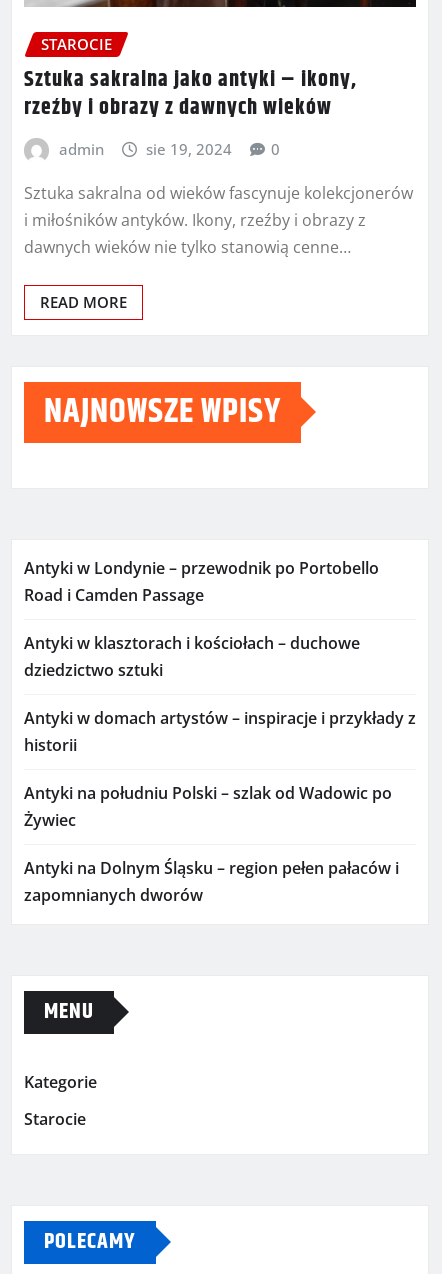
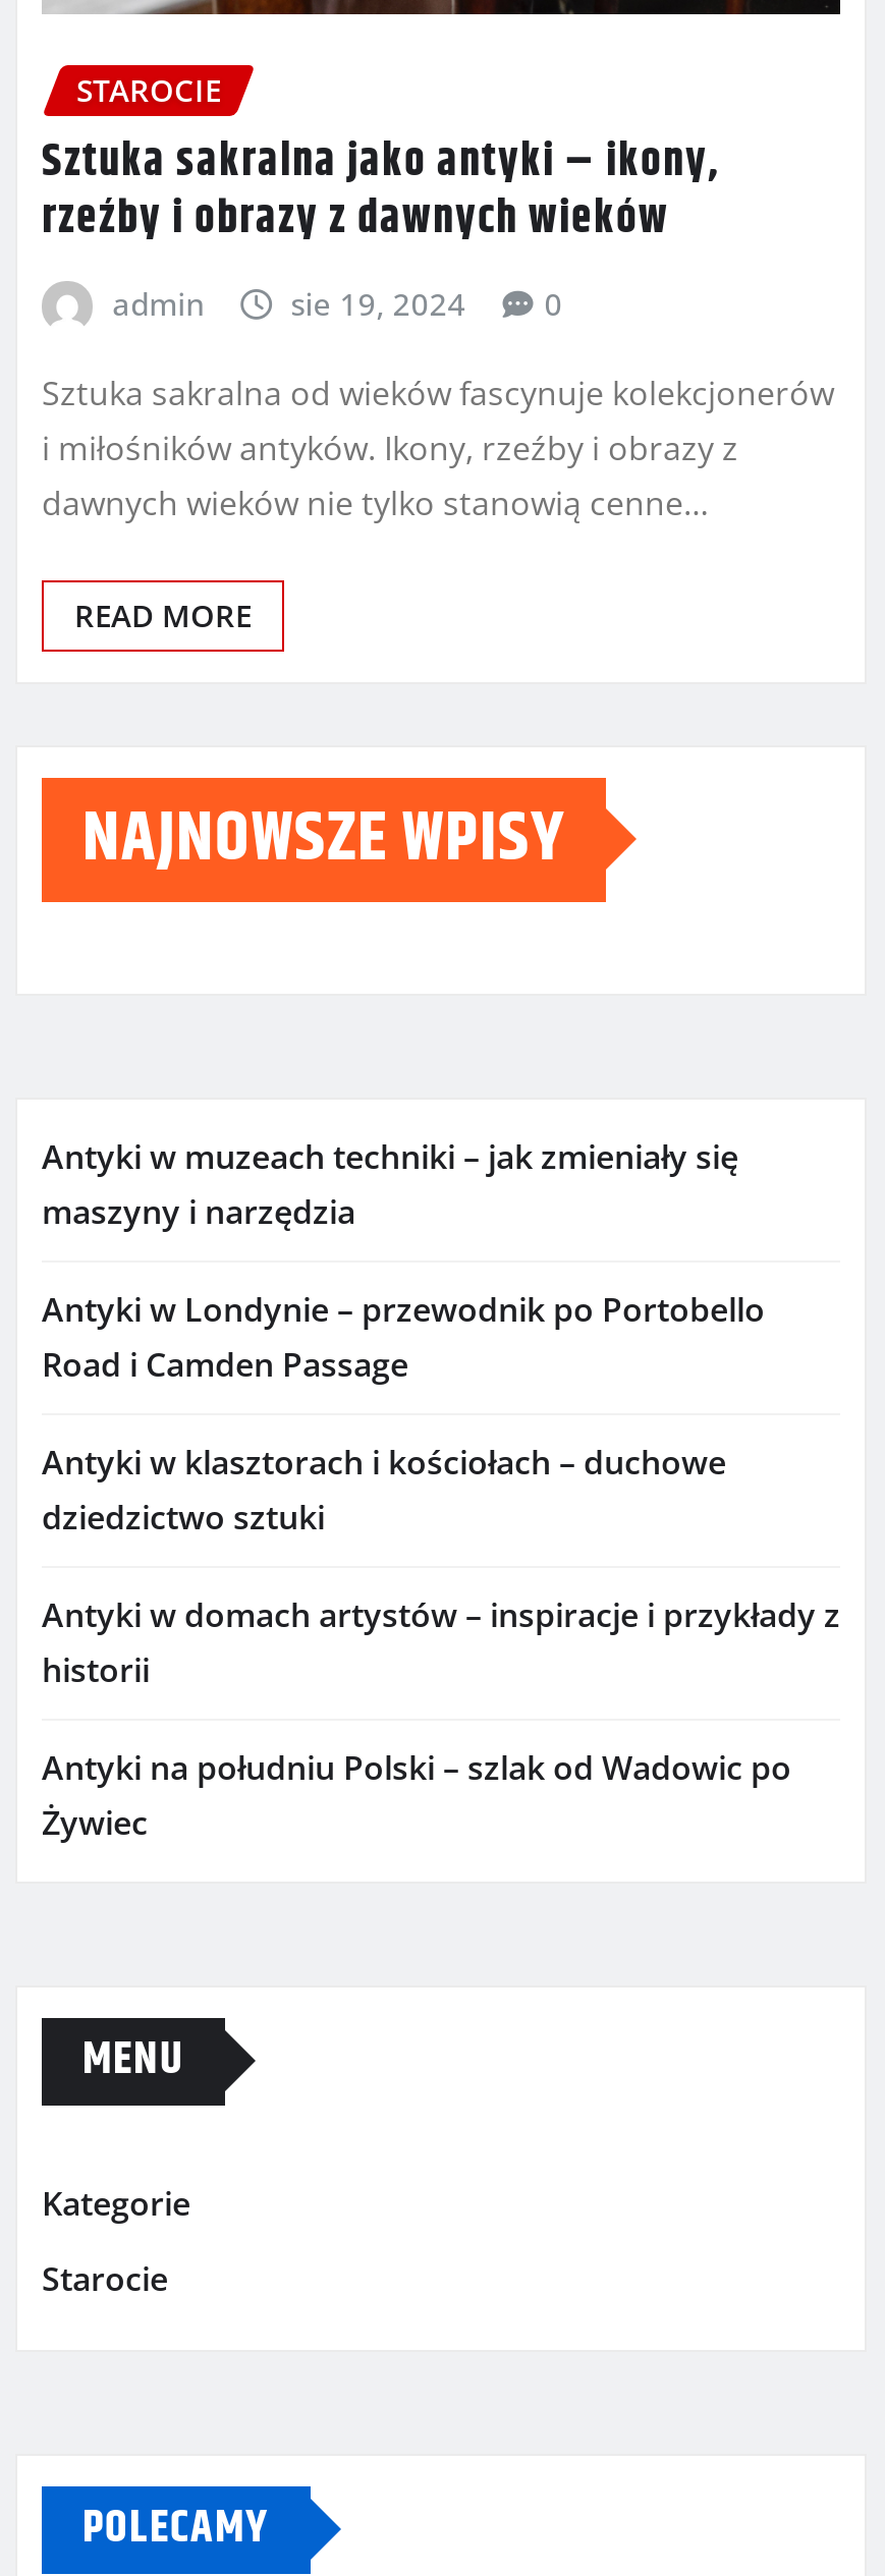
+ Antyki w muzeach techniki – jak zmieniały się
+ maszyny i narzędzia

moved down: Antyki w Londynie – przewodnik po Portobello | Road i Camden Passage | Antyki w klasztorach i kościołach – duchowe | dziedzictwo sztuki | Antyki w domach artystów – inspiracje i przykłady z | historii | Antyki na południu Polski – szlak od Wadowic po | Żywiec

- Antyki na Dolnym Śląsku – region pełen pałaców i
- zapomnianych dworów
